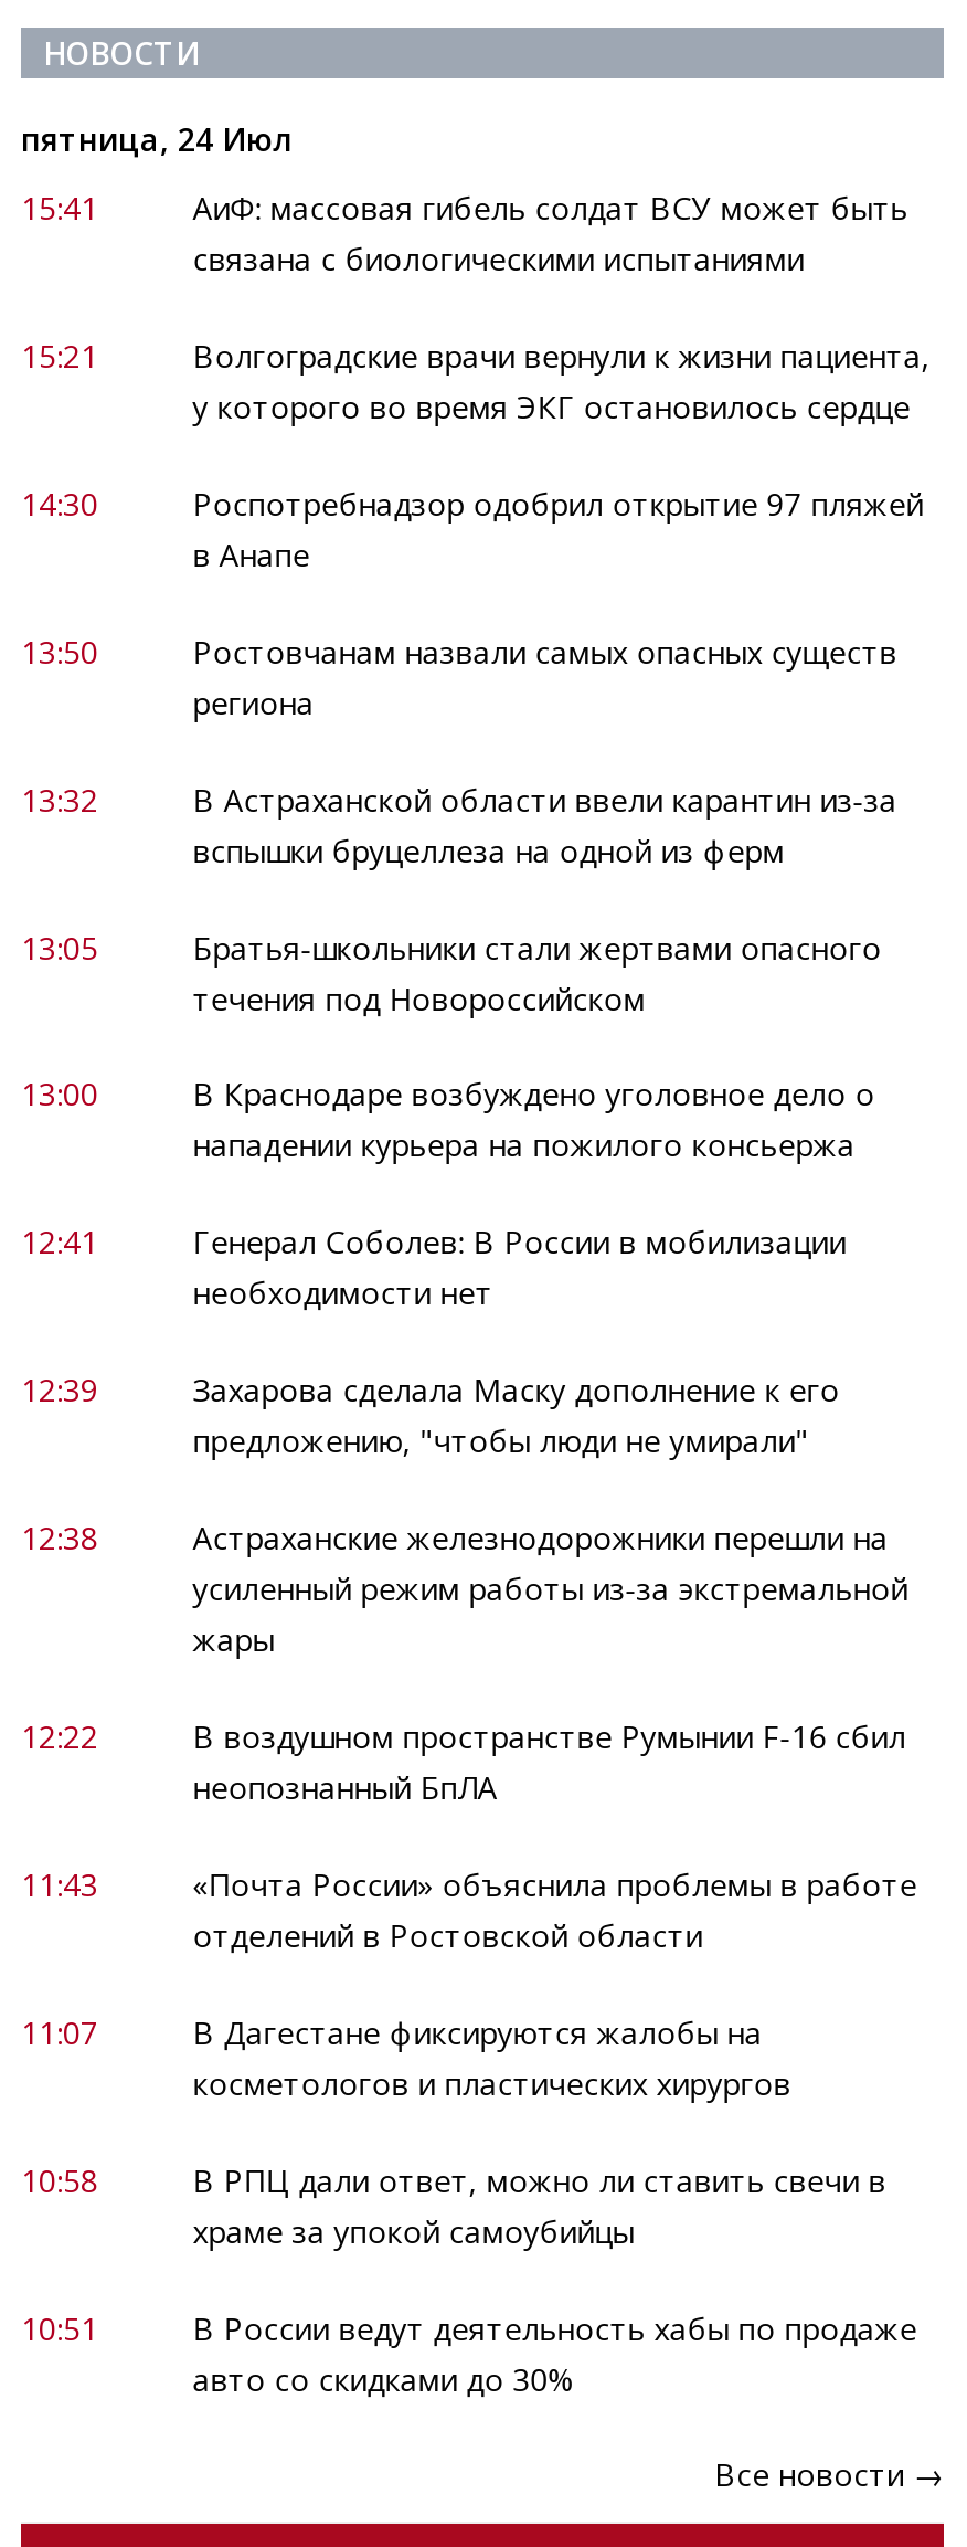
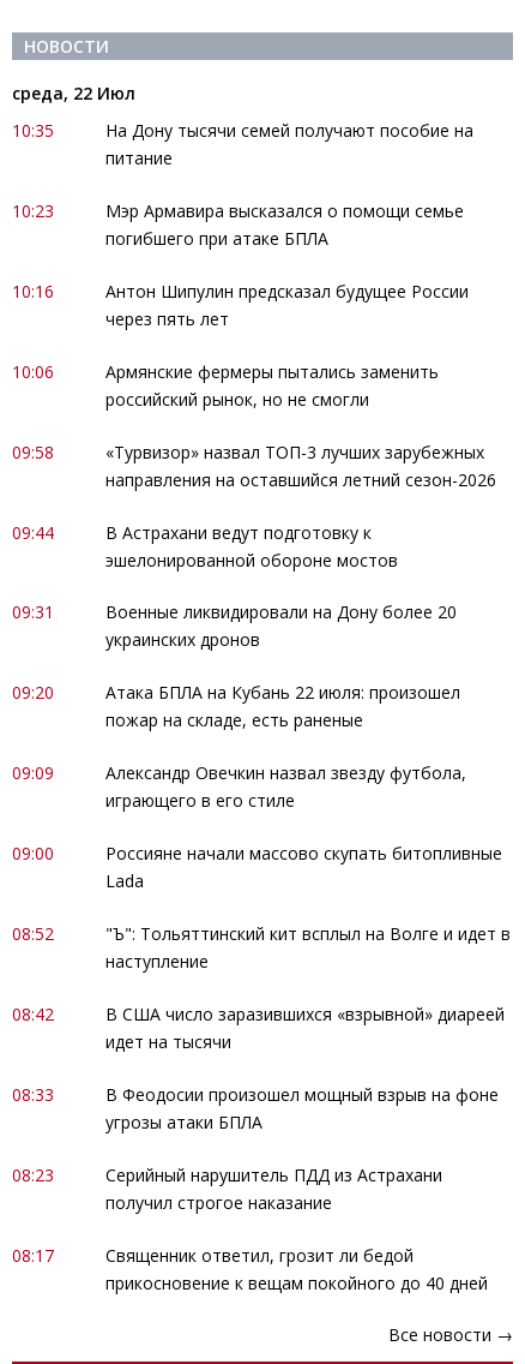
- пятница, 24 Июл
+ среда, 22 Июл

- 15:41
- АиФ: массовая гибель солдат ВСУ может быть
- связана с биологическими испытаниями
+ 10:35
+ На Дону тысячи семей получают пособие на
+ питание

- 15:21
- Волгоградские врачи вернули к жизни пациента,
- у которого во время ЭКГ остановилось сердце
+ 10:23
+ Мэр Армавира высказался о помощи семье
+ погибшего при атаке БПЛА

- 14:30
- Роспотребнадзор одобрил открытие 97 пляжей
- в Анапе
+ 10:16
+ Антон Шипулин предсказал будущее России
+ через пять лет

- 13:50
- Ростовчанам назвали самых опасных существ
- региона
+ 10:06
+ Армянские фермеры пытались заменить
+ российский рынок, но не смогли

- 13:32
- В Астраханской области ввели карантин из-за
- вспышки бруцеллеза на одной из ферм
+ 09:58
+ «Турвизор» назвал ТОП-3 лучших зарубежных
+ направления на оставшийся летний сезон-2026

- 13:05
- Братья-школьники стали жертвами опасного
- течения под Новороссийском
+ 09:44
+ В Астрахани ведут подготовку к
+ эшелонированной обороне мостов

- 13:00
- В Краснодаре возбуждено уголовное дело о
- нападении курьера на пожилого консьержа
+ 09:31
+ Военные ликвидировали на Дону более 20
+ украинских дронов

- 12:41
- Генерал Соболев: В России в мобилизации
- необходимости нет
+ 09:20
+ Атака БПЛА на Кубань 22 июля: произошел
+ пожар на складе, есть раненые

- 12:39
- Захарова сделала Маску дополнение к его
- предложению, "чтобы люди не умирали"
+ 09:09
+ Александр Овечкин назвал звезду футбола,
+ играющего в его стиле

- 12:38
- Астраханские железнодорожники перешли на
- усиленный режим работы из-за экстремальной
- жары
+ 09:00
+ Россияне начали массово скупать битопливные
+ Lada

- 12:22
- В воздушном пространстве Румынии F-16 сбил
- неопознанный БпЛА
+ 08:52
+ "Ъ": Тольяттинский кит всплыл на Волге и идет в
+ наступление

- 11:43
- «Почта России» объяснила проблемы в работе
- отделений в Ростовской области
+ 08:42
+ В США число заразившихся «взрывной» диареей
+ идет на тысячи

- 11:07
- В Дагестане фиксируются жалобы на
- косметологов и пластических хирургов
+ 08:33
+ В Феодосии произошел мощный взрыв на фоне
+ угрозы атаки БПЛА

- 10:58
- В РПЦ дали ответ, можно ли ставить свечи в
- храме за упокой самоубийцы
+ 08:23
+ Серийный нарушитель ПДД из Астрахани
+ получил строгое наказание

- 10:51
- В России ведут деятельность хабы по продаже
- авто со скидками до 30%
+ 08:17
+ Священник ответил, грозит ли бедой
+ прикосновение к вещам покойного до 40 дней
